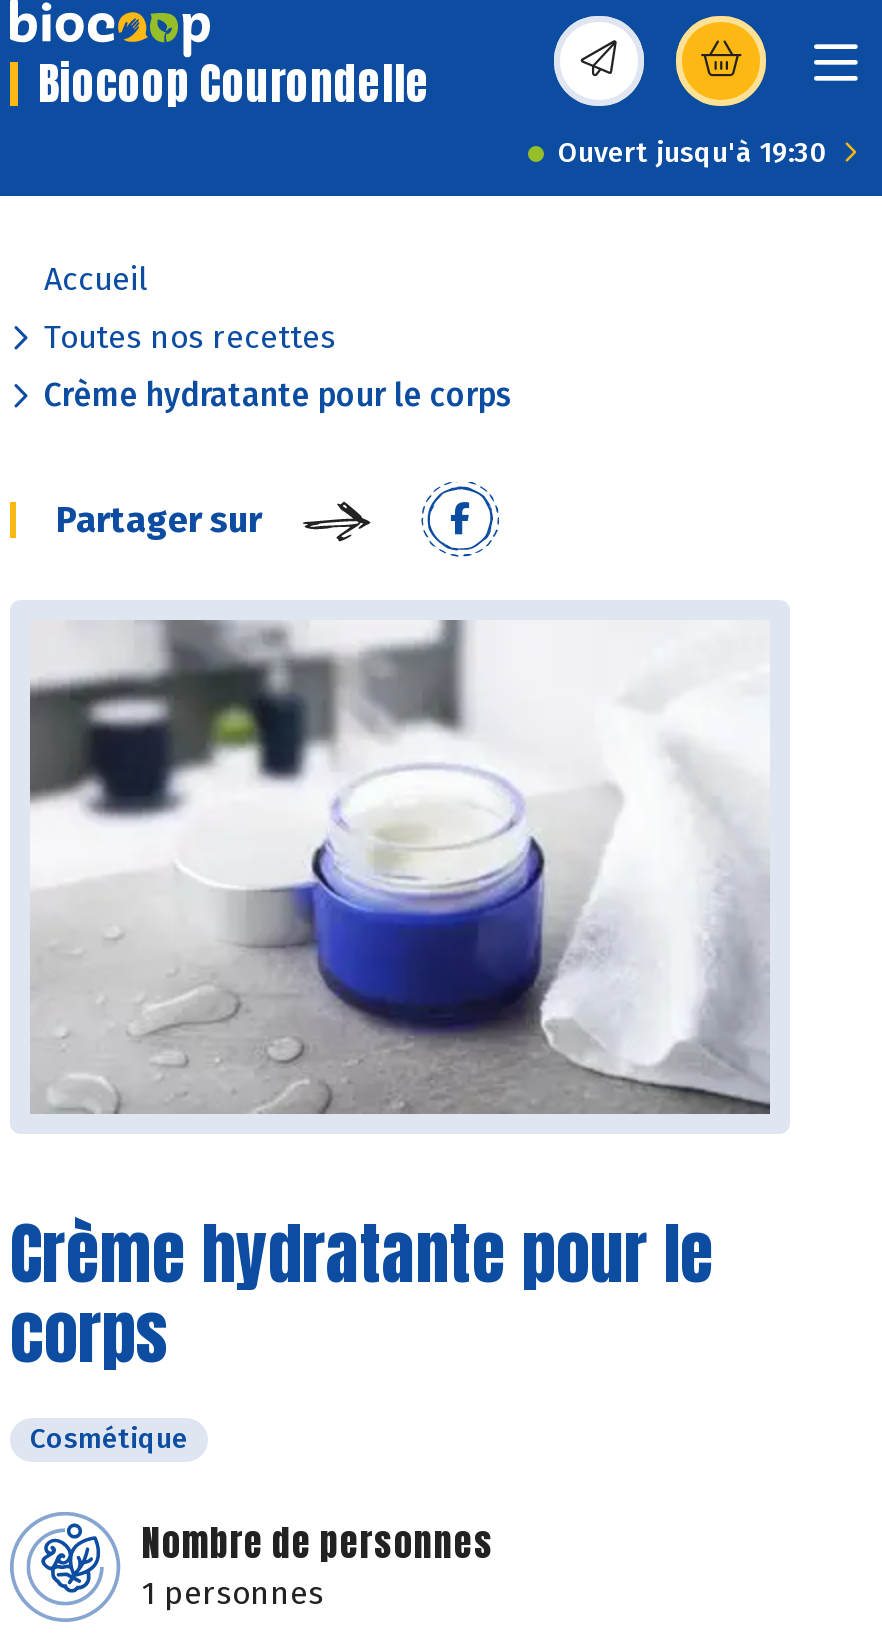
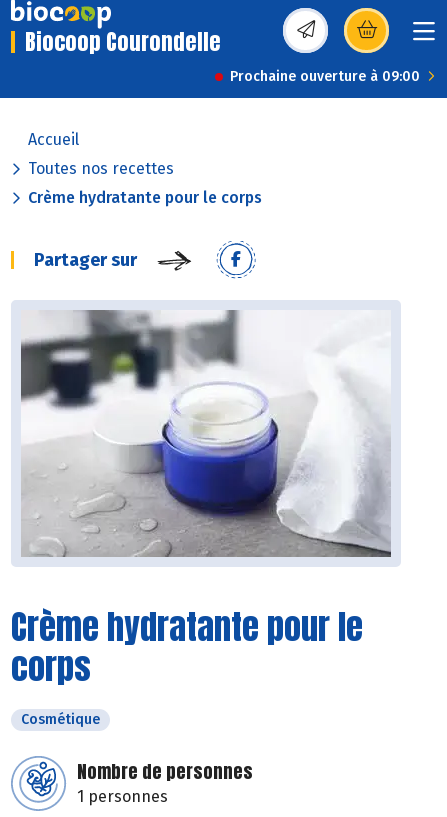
- Ouvert jusqu'à 19:30
+ Prochaine ouverture à 09:00
